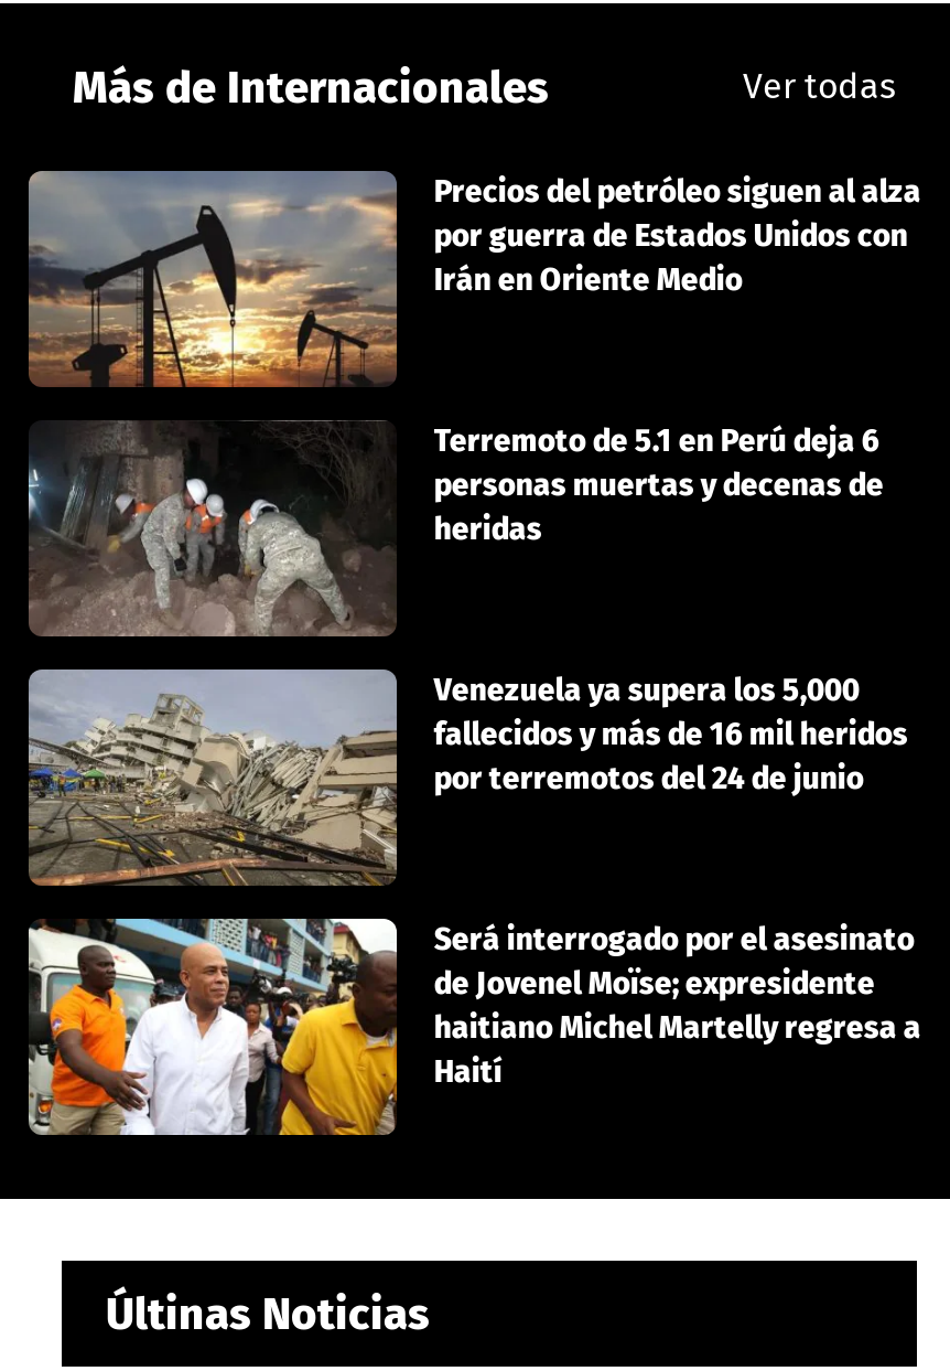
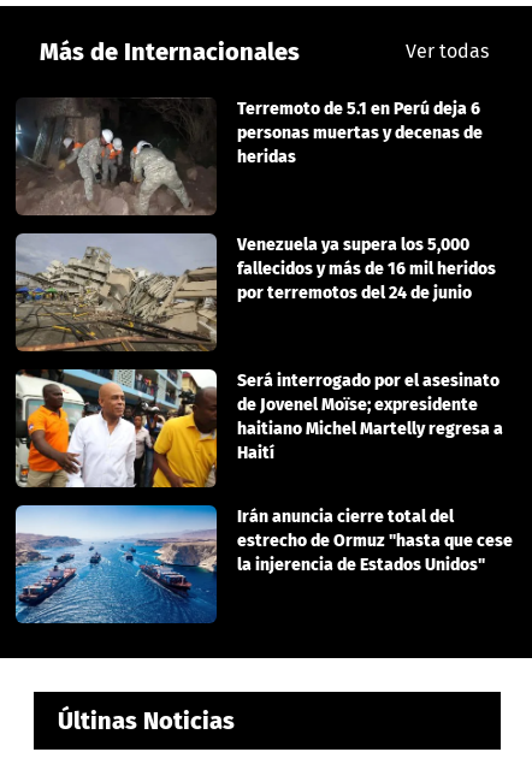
- [image]
- Precios del petróleo siguen al alza
- por guerra de Estados Unidos con
- Irán en Oriente Medio

moved up: [image] | Terremoto de 5.1 en Perú deja 6 | personas muertas y decenas de | ... | haitiano Michel Martelly regresa a | Haití

+ [image]
+ Irán anuncia cierre total del
+ estrecho de Ormuz "hasta que cese
+ la injerencia de Estados Unidos"
